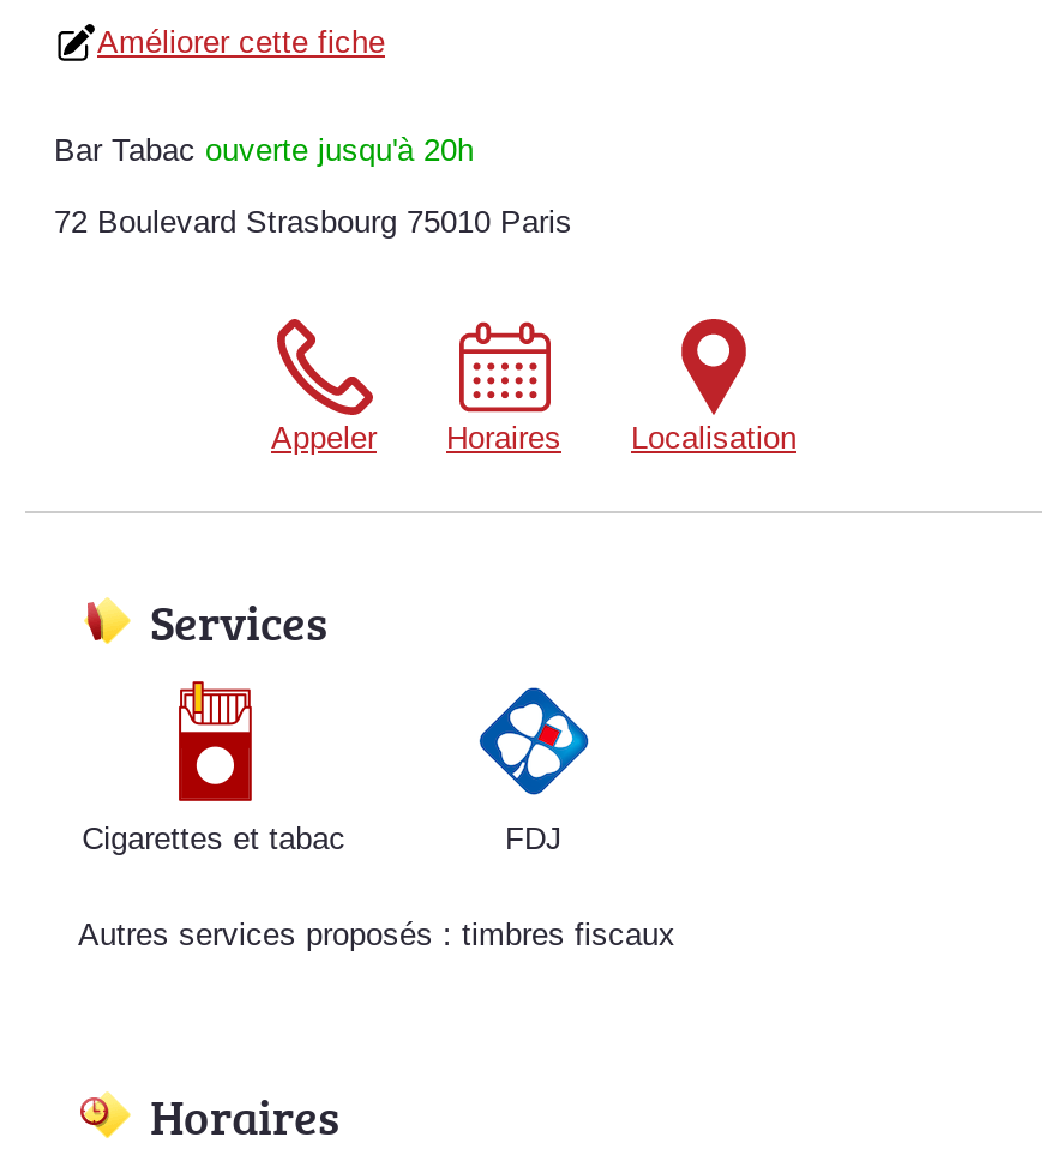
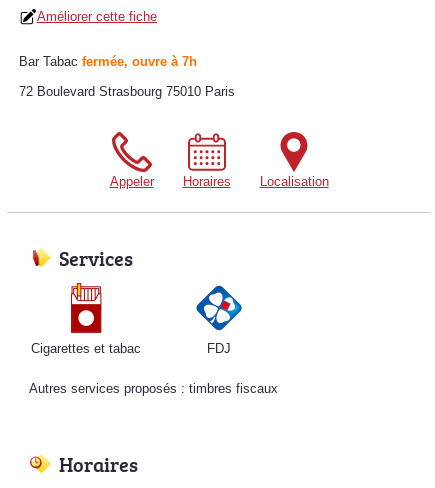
- Bar Tabac ouverte jusqu'à 20h
+ Bar Tabac fermée, ouvre à 7h
